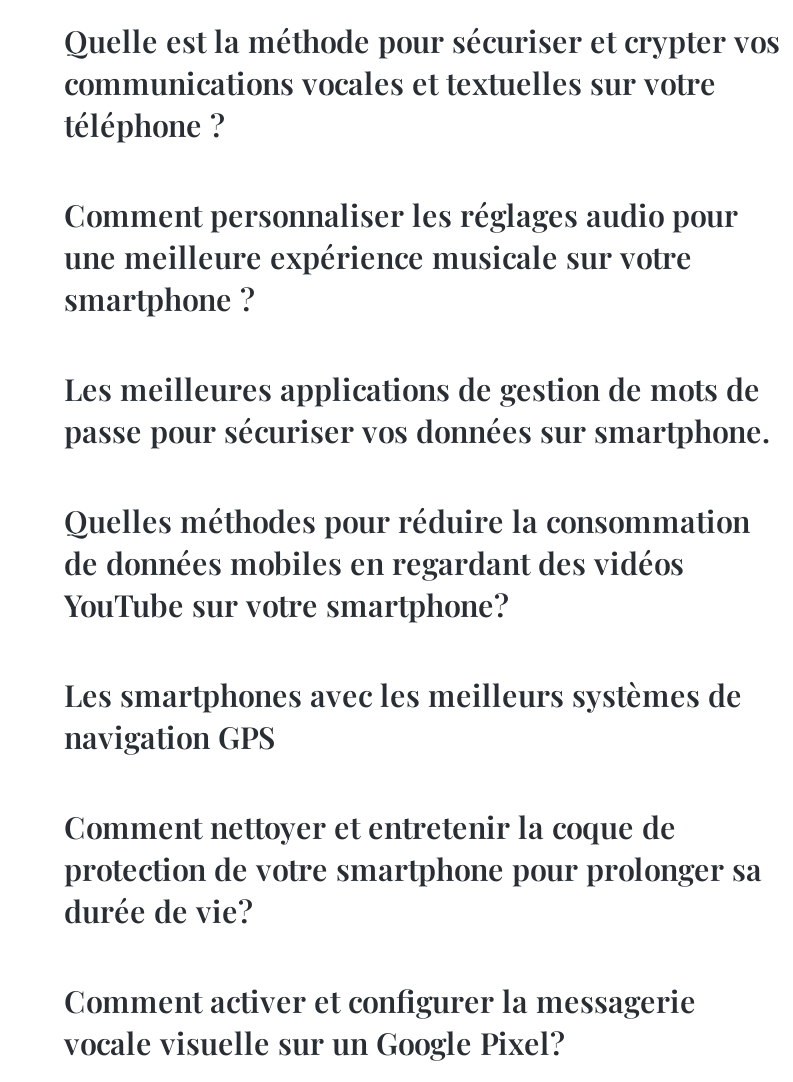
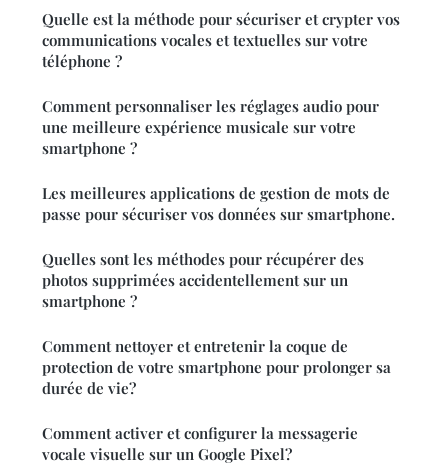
- Quelles méthodes pour réduire la consommation
- de données mobiles en regardant des vidéos
- YouTube sur votre smartphone?
- Les smartphones avec les meilleurs systèmes de
- navigation GPS
+ Quelles sont les méthodes pour récupérer des
+ photos supprimées accidentellement sur un
+ smartphone ?
